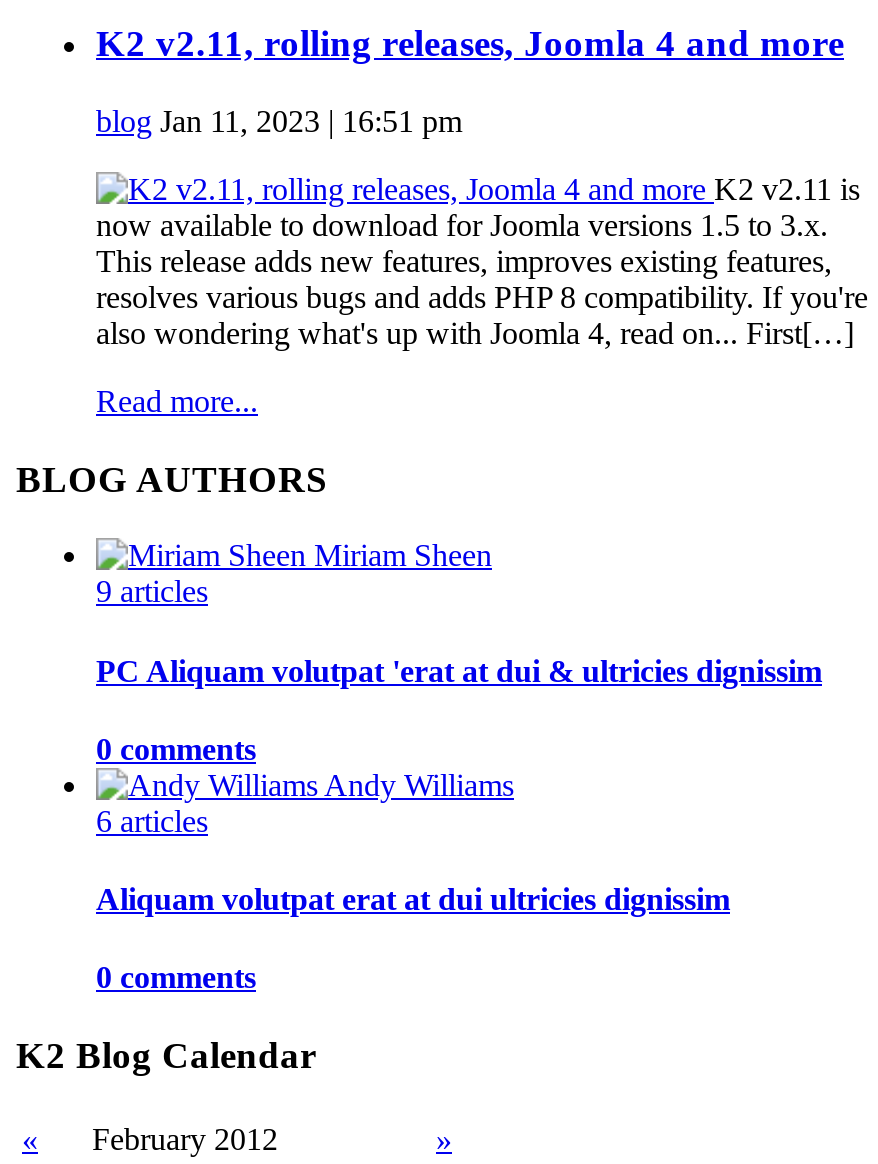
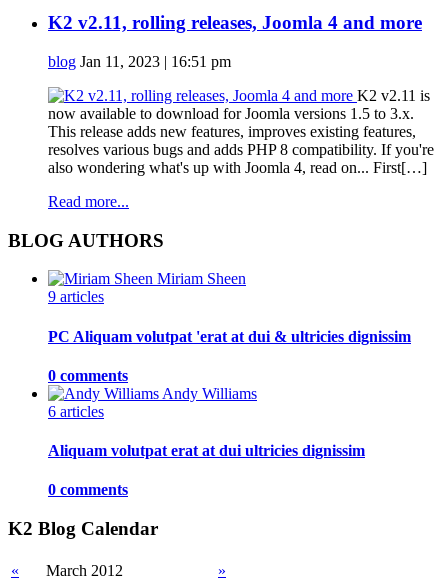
- February 2012
+ March 2012
